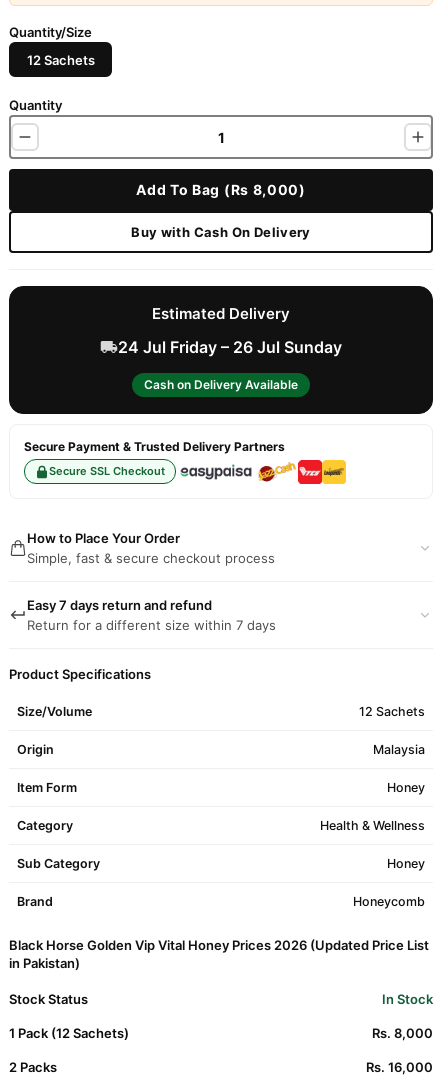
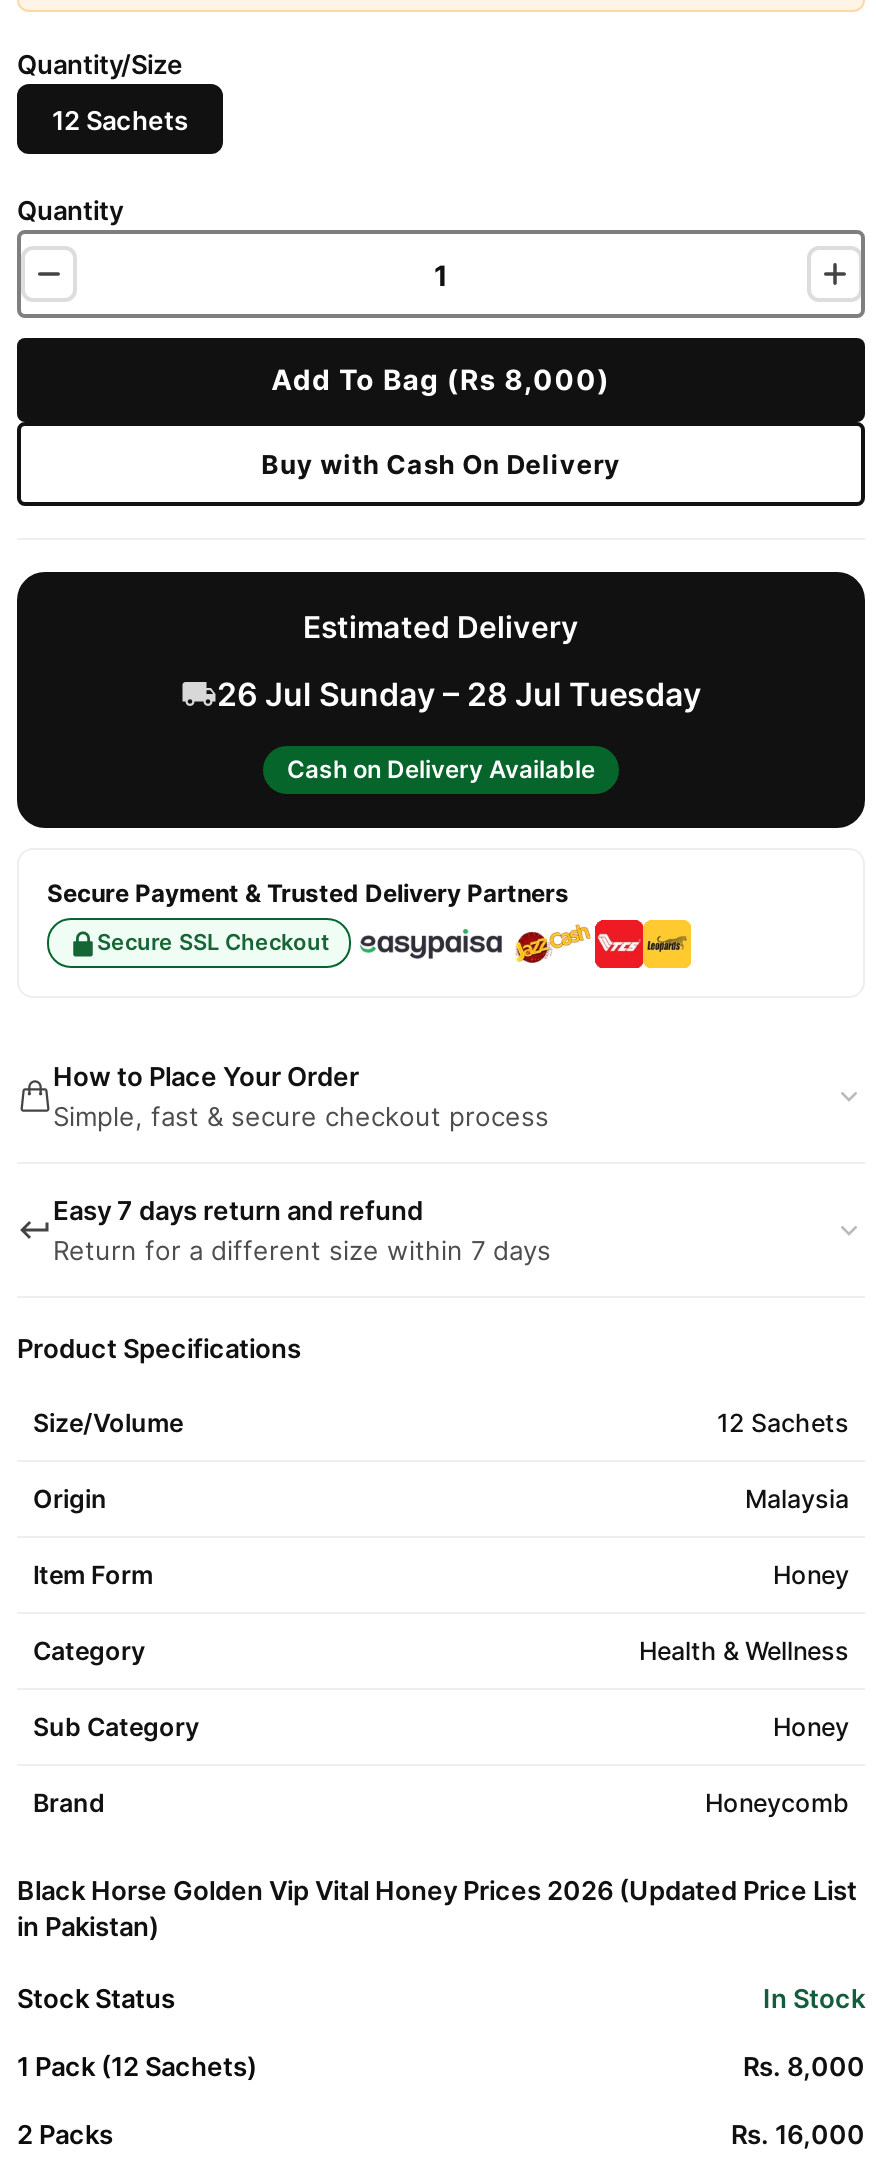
- 24 Jul Friday – 26 Jul Sunday
+ 26 Jul Sunday – 28 Jul Tuesday
